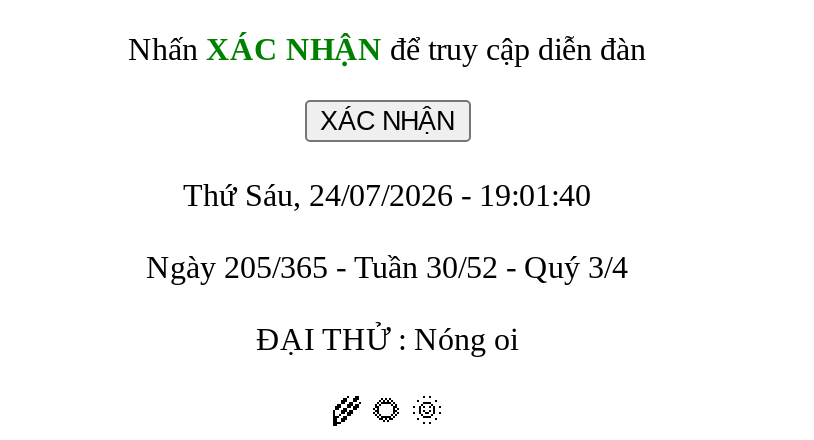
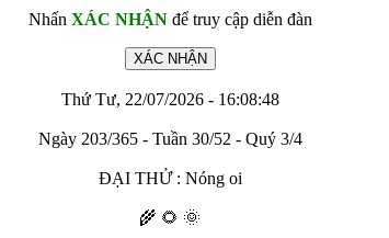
- Thứ Sáu, 24/07/2026 - 19:01:40
+ Thứ Tư, 22/07/2026 - 16:08:48

- Ngày 205/365 - Tuần 30/52 - Quý 3/4
+ Ngày 203/365 - Tuần 30/52 - Quý 3/4
